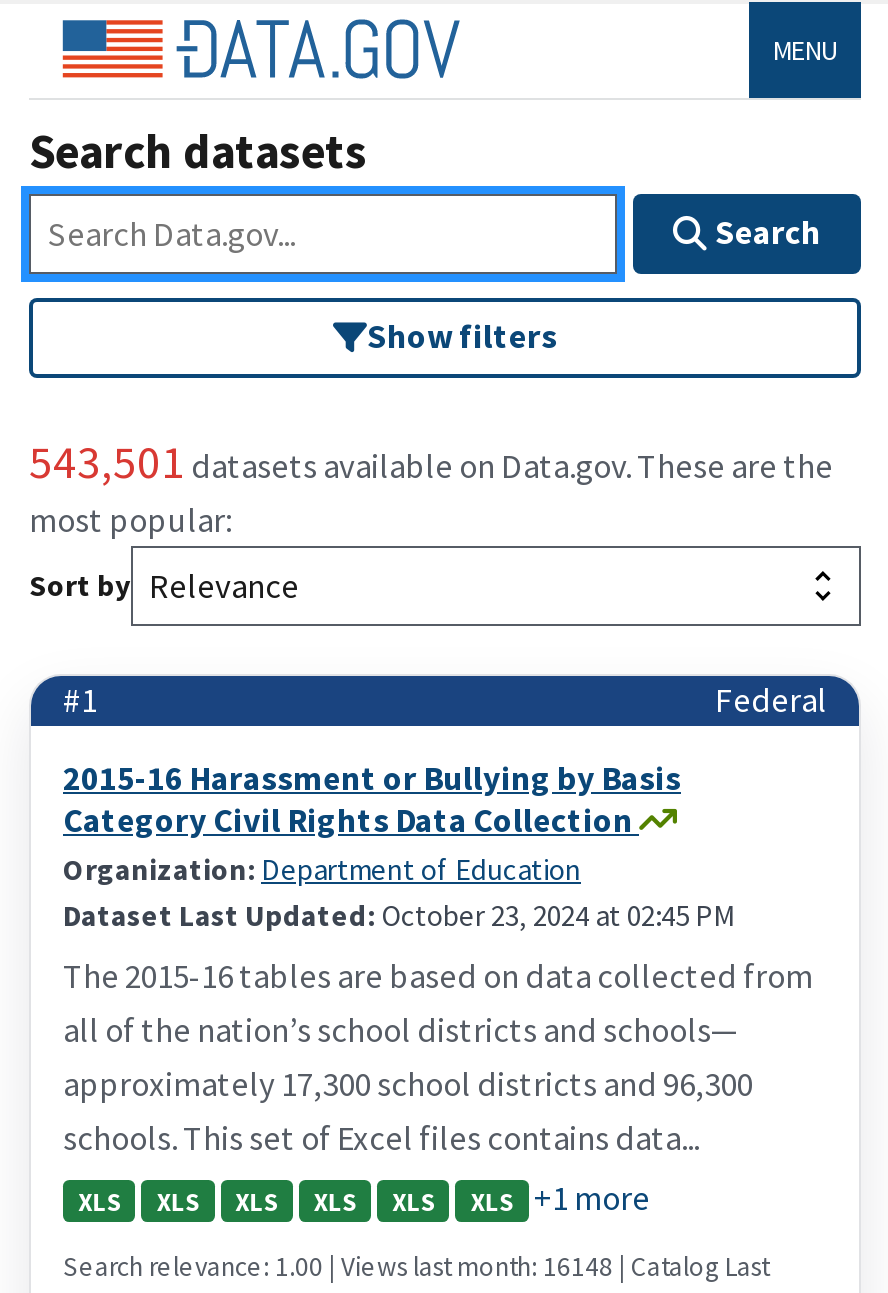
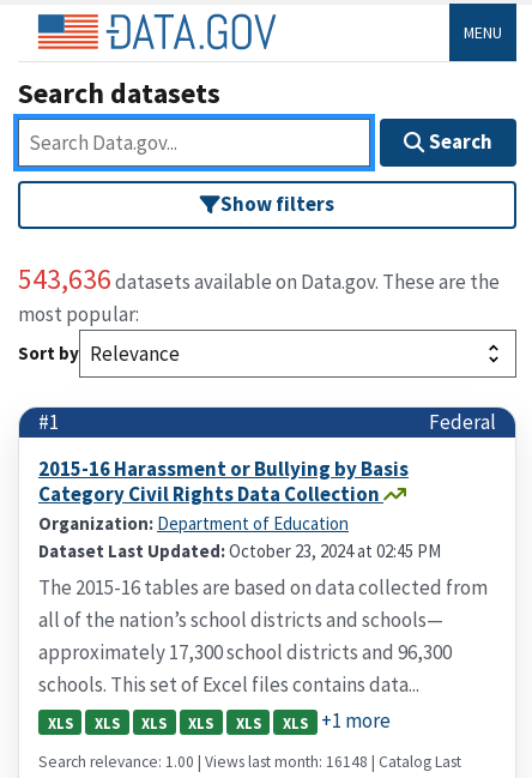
- 543,501 datasets available on Data.gov. These are the
+ 543,636 datasets available on Data.gov. These are the
